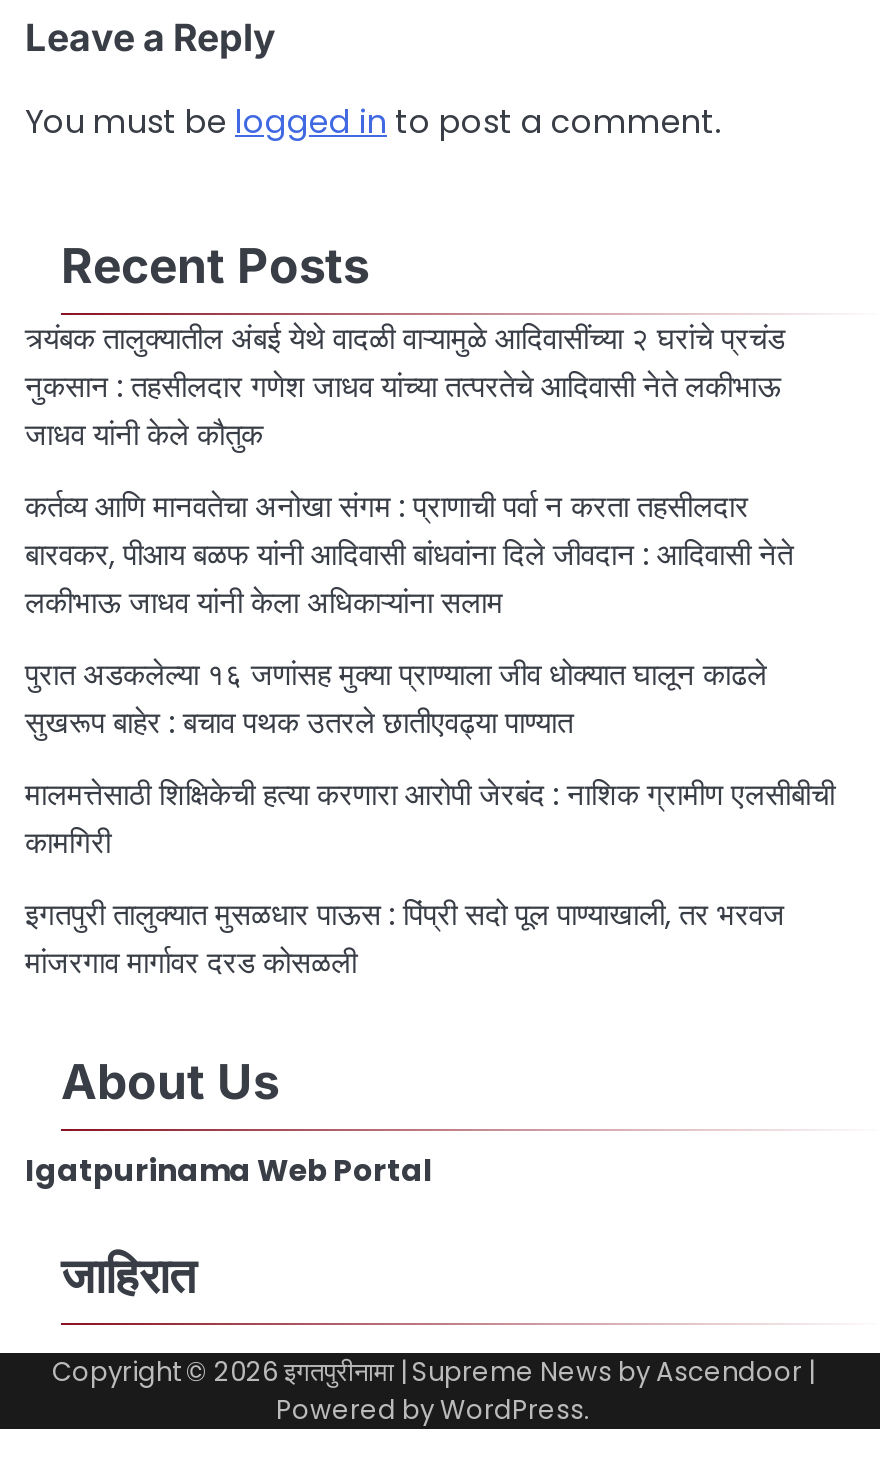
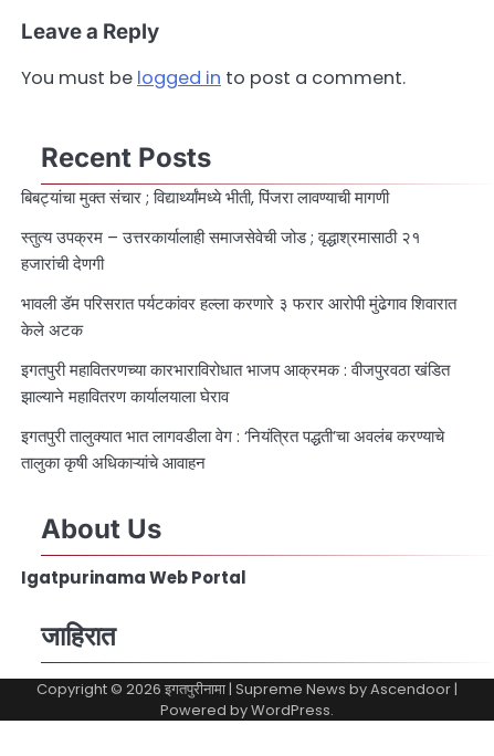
- त्र्यंबक तालुक्यातील अंबई येथे वादळी वाऱ्यामुळे आदिवासींच्या २ घरांचे प्रचंड
- नुकसान : तहसीलदार गणेश जाधव यांच्या तत्परतेचे आदिवासी नेते लकीभाऊ
- जाधव यांनी केले कौतुक
+ बिबट्यांचा मुक्त संचार ; विद्यार्थ्यांमध्ये भीती, पिंजरा लावण्याची मागणी

- कर्तव्य आणि मानवतेचा अनोखा संगम : प्राणाची पर्वा न करता तहसीलदार
- बारवकर, पीआय बळफ यांनी आदिवासी बांधवांना दिले जीवदान : आदिवासी नेते
- लकीभाऊ जाधव यांनी केला अधिकाऱ्यांना सलाम
+ स्तुत्य उपक्रम – उत्तरकार्यालाही समाजसेवेची जोड ; वृद्धाश्रमासाठी २१
+ हजारांची देणगी

- पुरात अडकलेल्या १६ जणांसह मुक्या प्राण्याला जीव धोक्यात घालून काढले
- सुखरूप बाहेर : बचाव पथक उतरले छातीएवढ्या पाण्यात
+ भावली डॅम परिसरात पर्यटकांवर हल्ला करणारे ३ फरार आरोपी मुंढेगाव शिवारात
+ केले अटक

- मालमत्तेसाठी शिक्षिकेची हत्या करणारा आरोपी जेरबंद : नाशिक ग्रामीण एलसीबीची
- कामगिरी
+ इगतपुरी महावितरणच्या कारभाराविरोधात भाजप आक्रमक : वीजपुरवठा खंडित
+ झाल्याने महावितरण कार्यालयाला घेराव

- इगतपुरी तालुक्यात मुसळधार पाऊस : पिंप्री सदो पूल पाण्याखाली, तर भरवज
- मांजरगाव मार्गावर दरड कोसळली
+ इगतपुरी तालुक्यात भात लागवडीला वेग : ‘नियंत्रित पद्धती’चा अवलंब करण्याचे
+ तालुका कृषी अधिकाऱ्यांचे आवाहन
